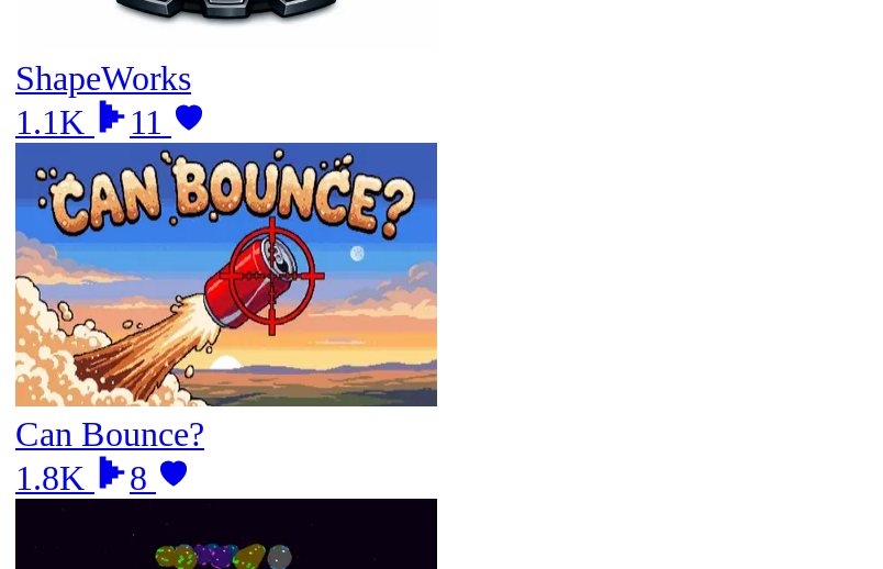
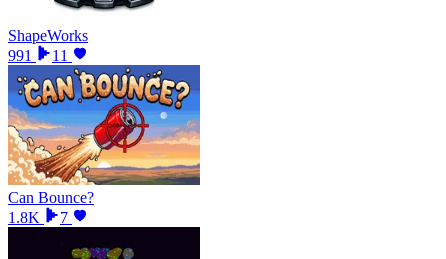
- 1.1K 11
+ 991 11

- 1.8K 8
+ 1.8K 7
